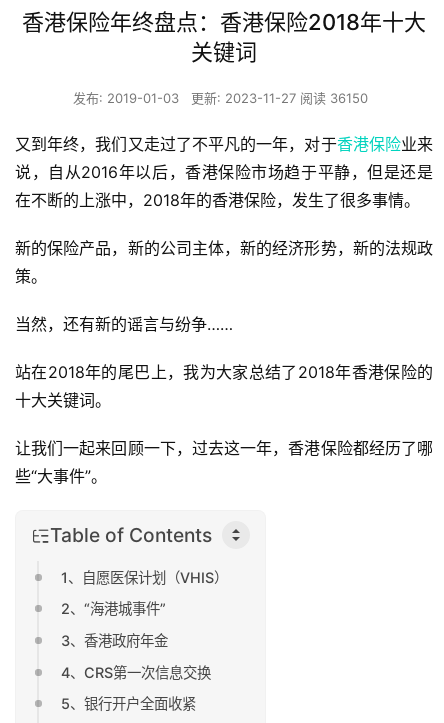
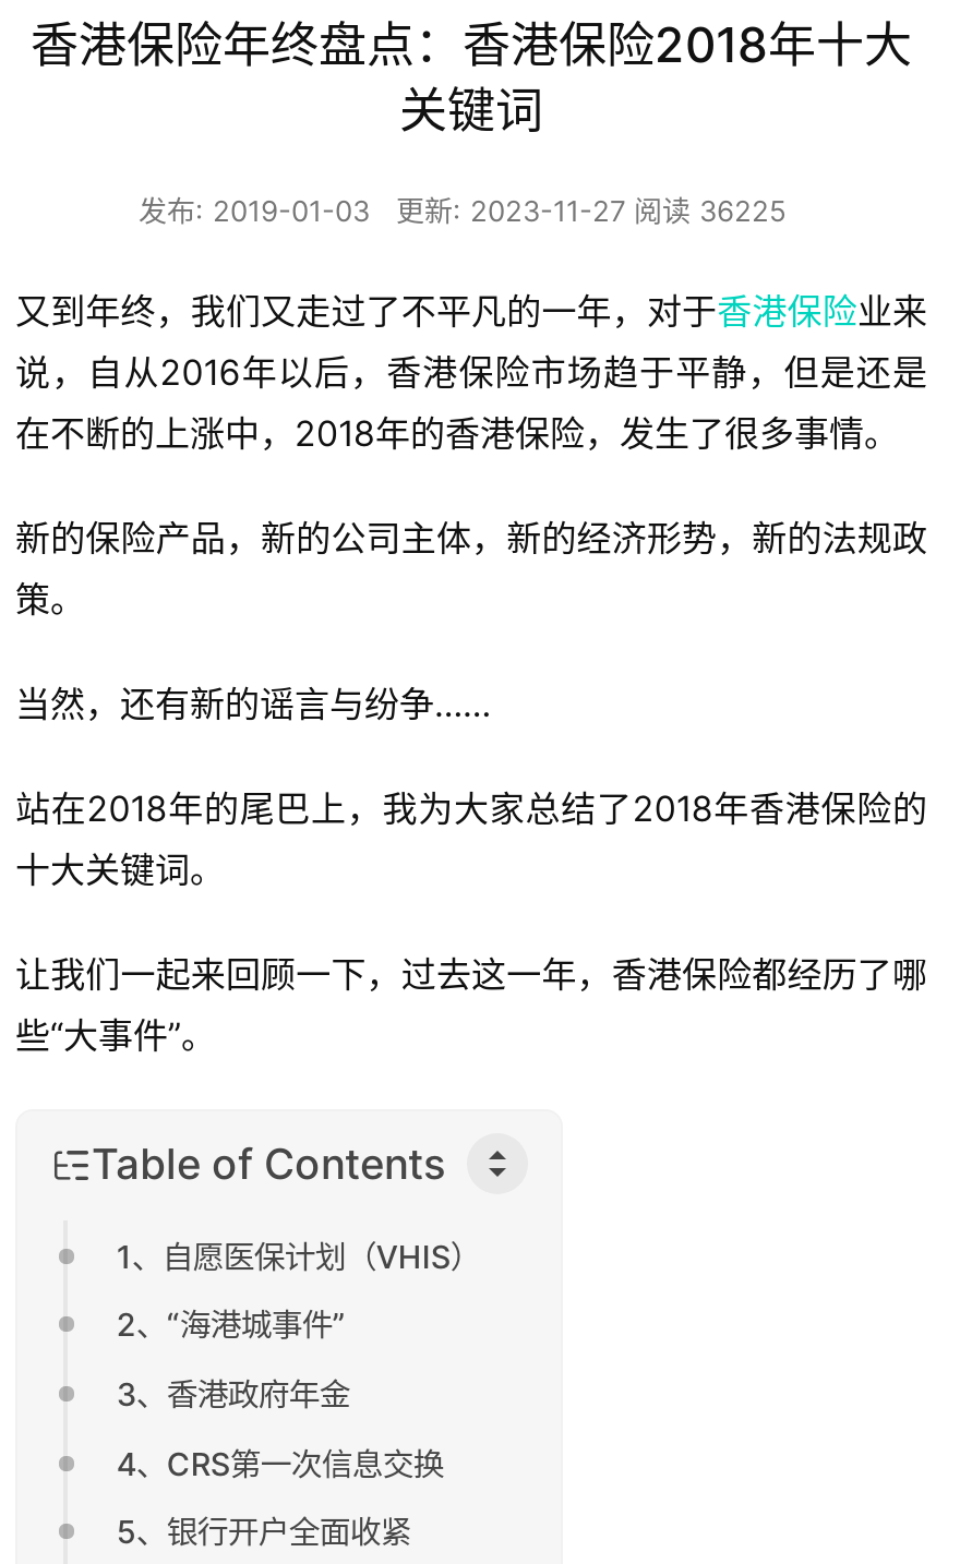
- 发布: 2019-01-03 更新: 2023-11-27 阅读 36150
+ 发布: 2019-01-03 更新: 2023-11-27 阅读 36225
